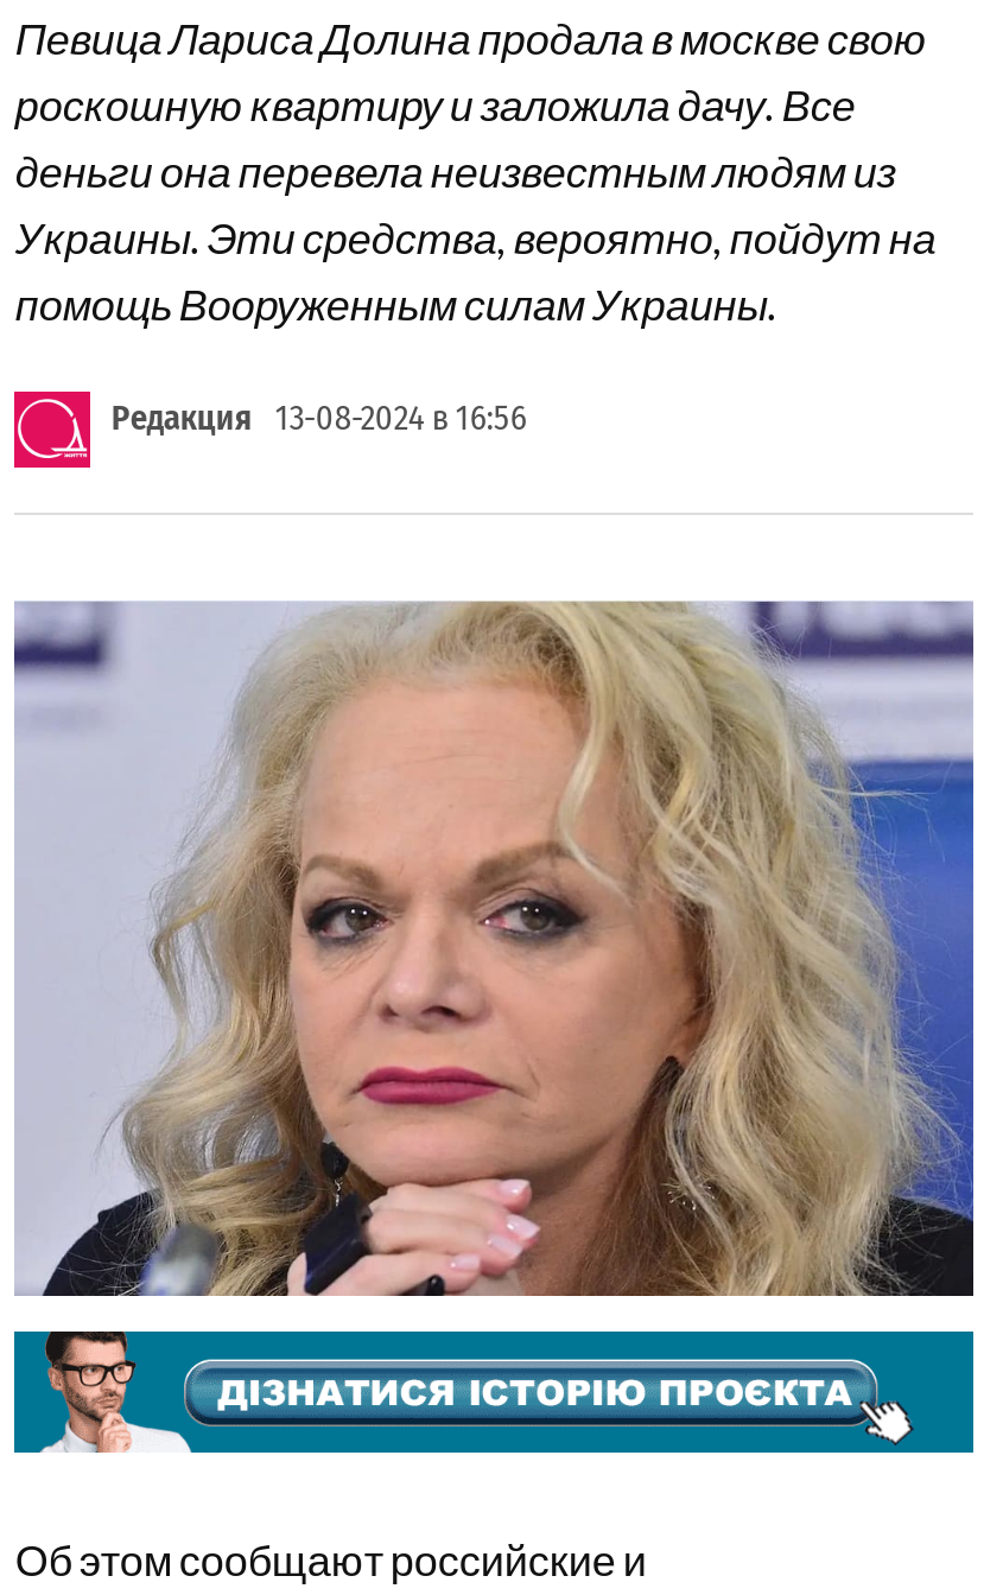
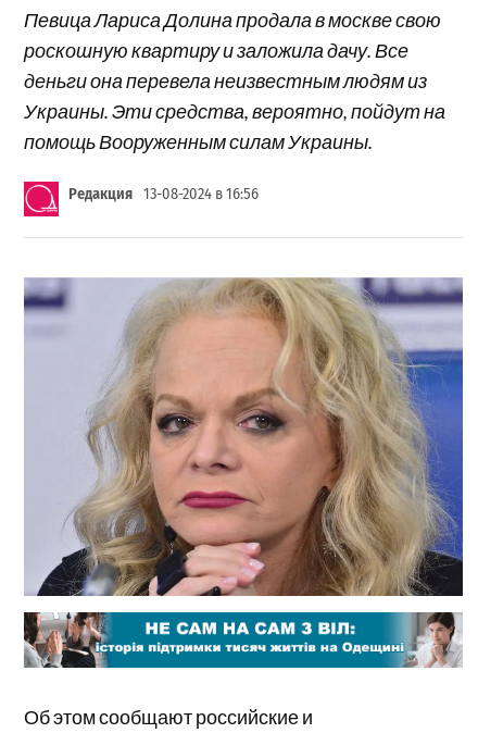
- [image]
+ [image]
